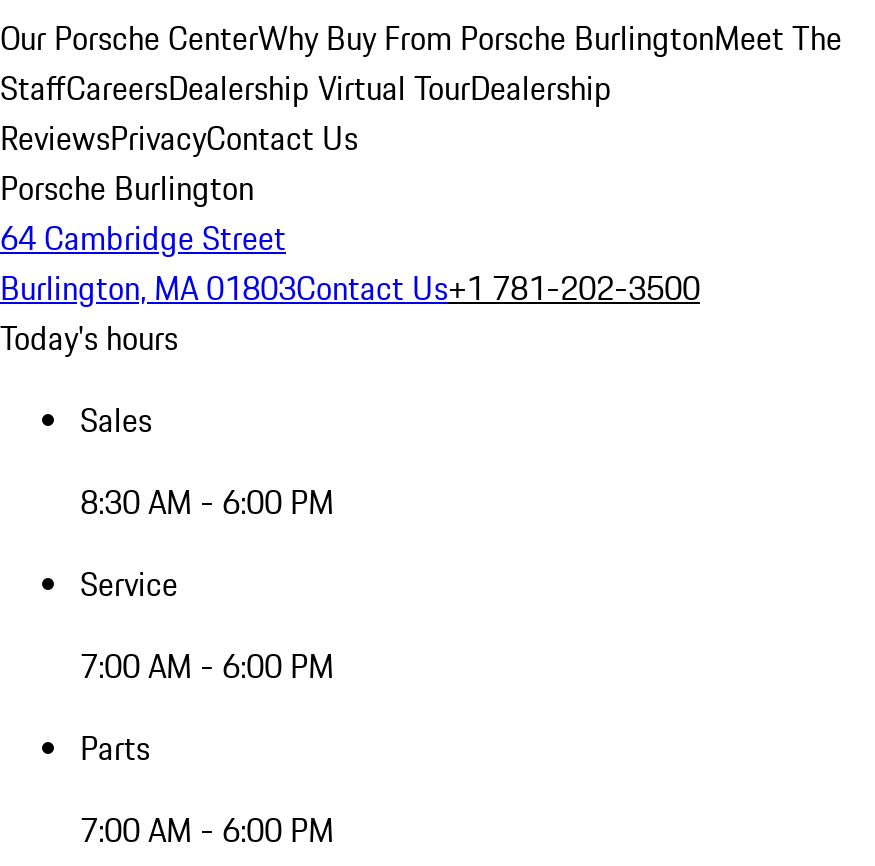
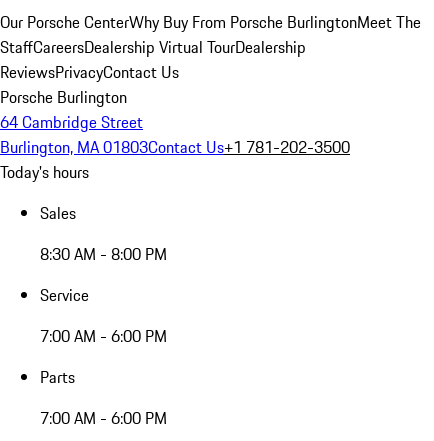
- 8:30 AM - 6:00 PM
+ 8:30 AM - 8:00 PM
